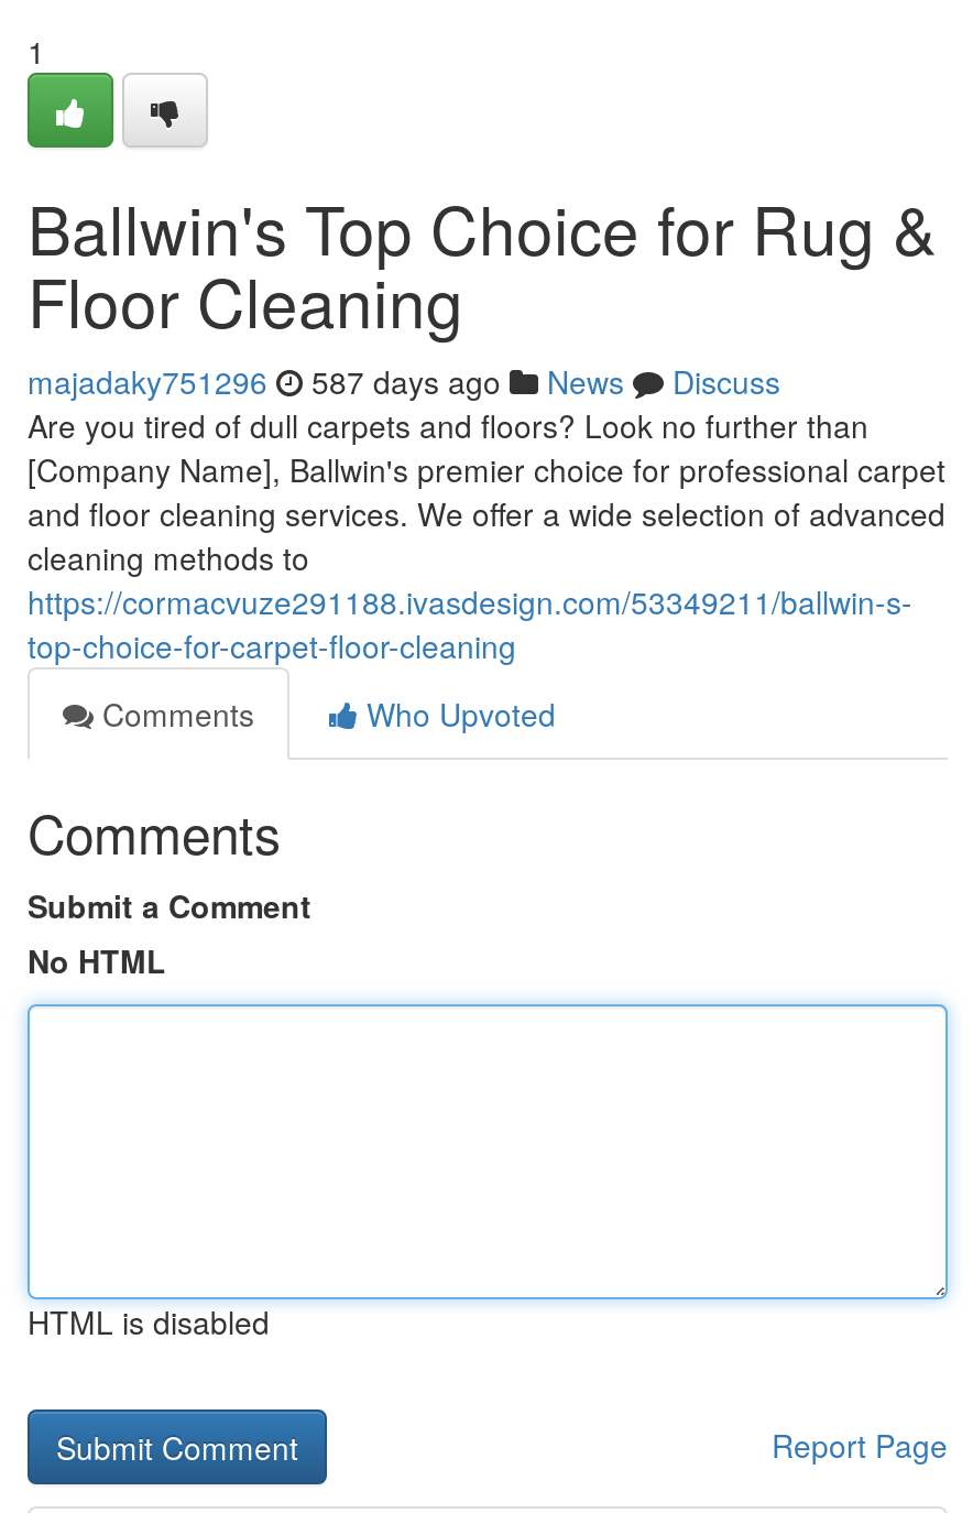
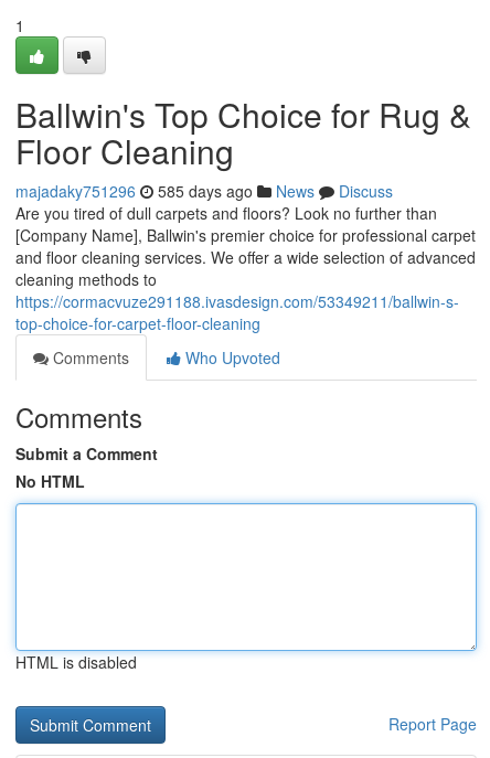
- majadaky751296 587 days ago News Discuss
+ majadaky751296 585 days ago News Discuss
